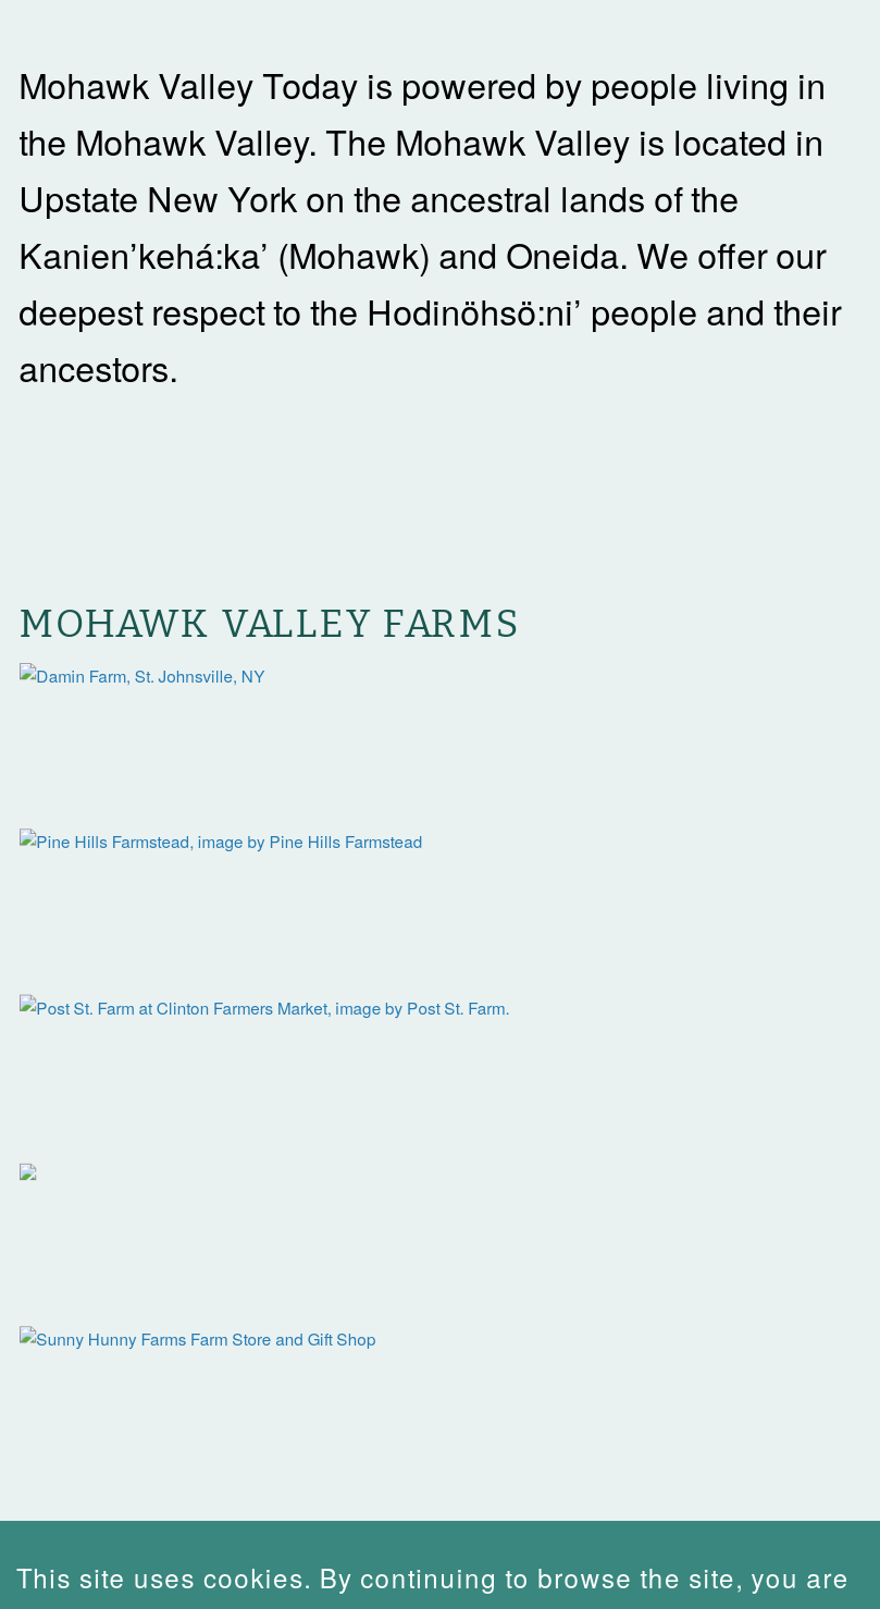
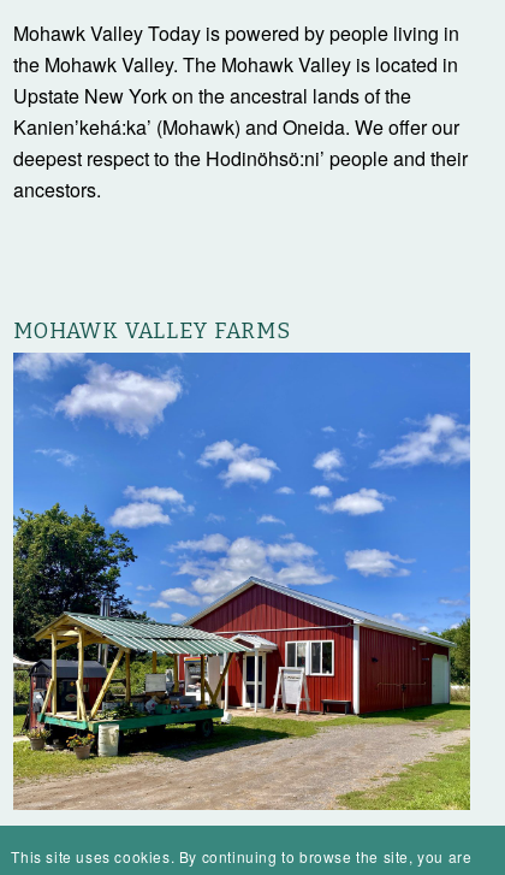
+ [image]
